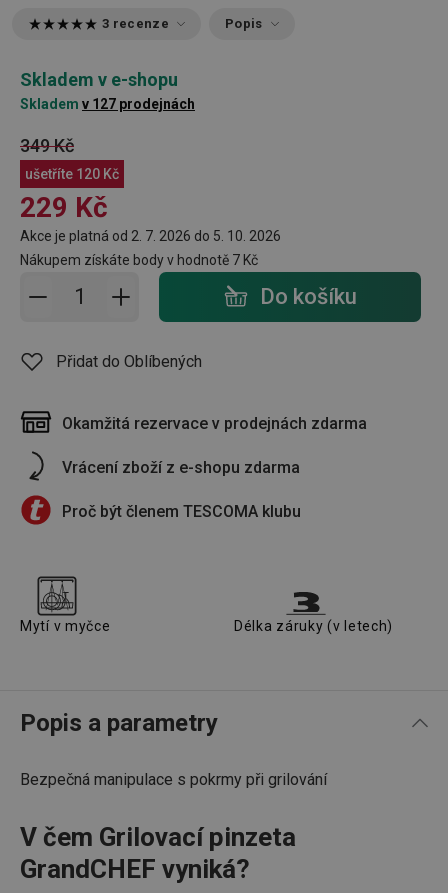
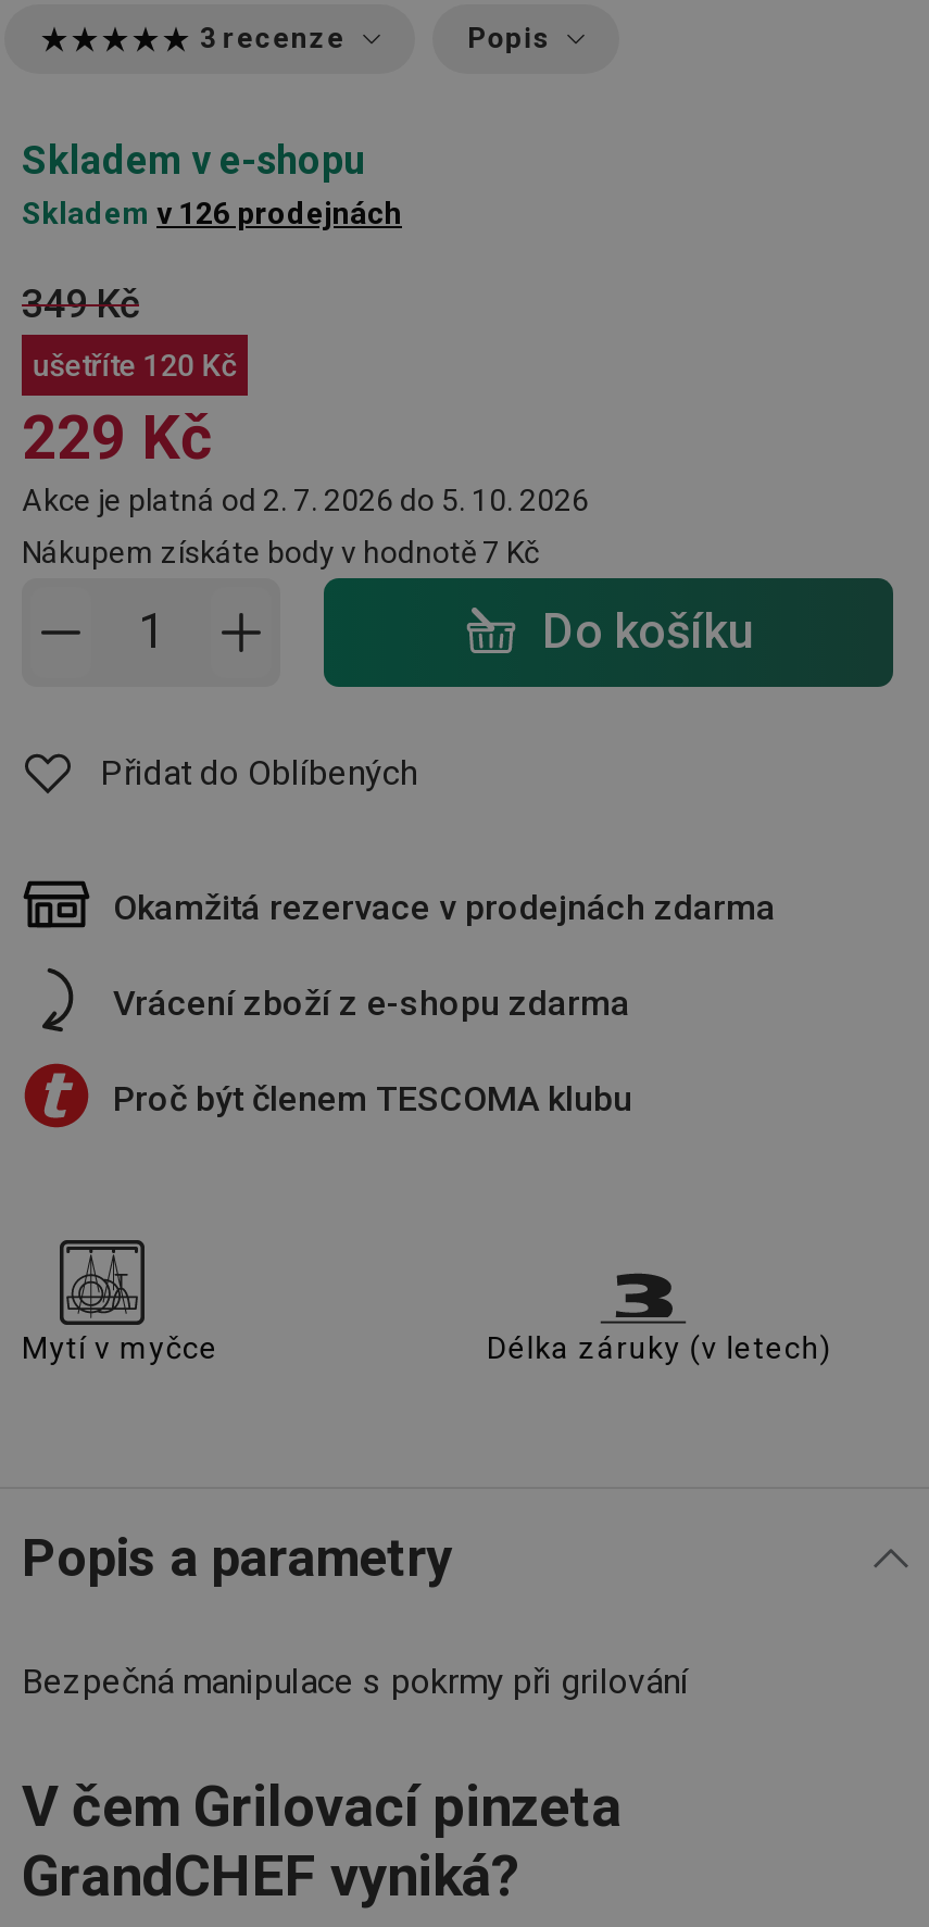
- Skladem v 127 prodejnách
+ Skladem v 126 prodejnách
